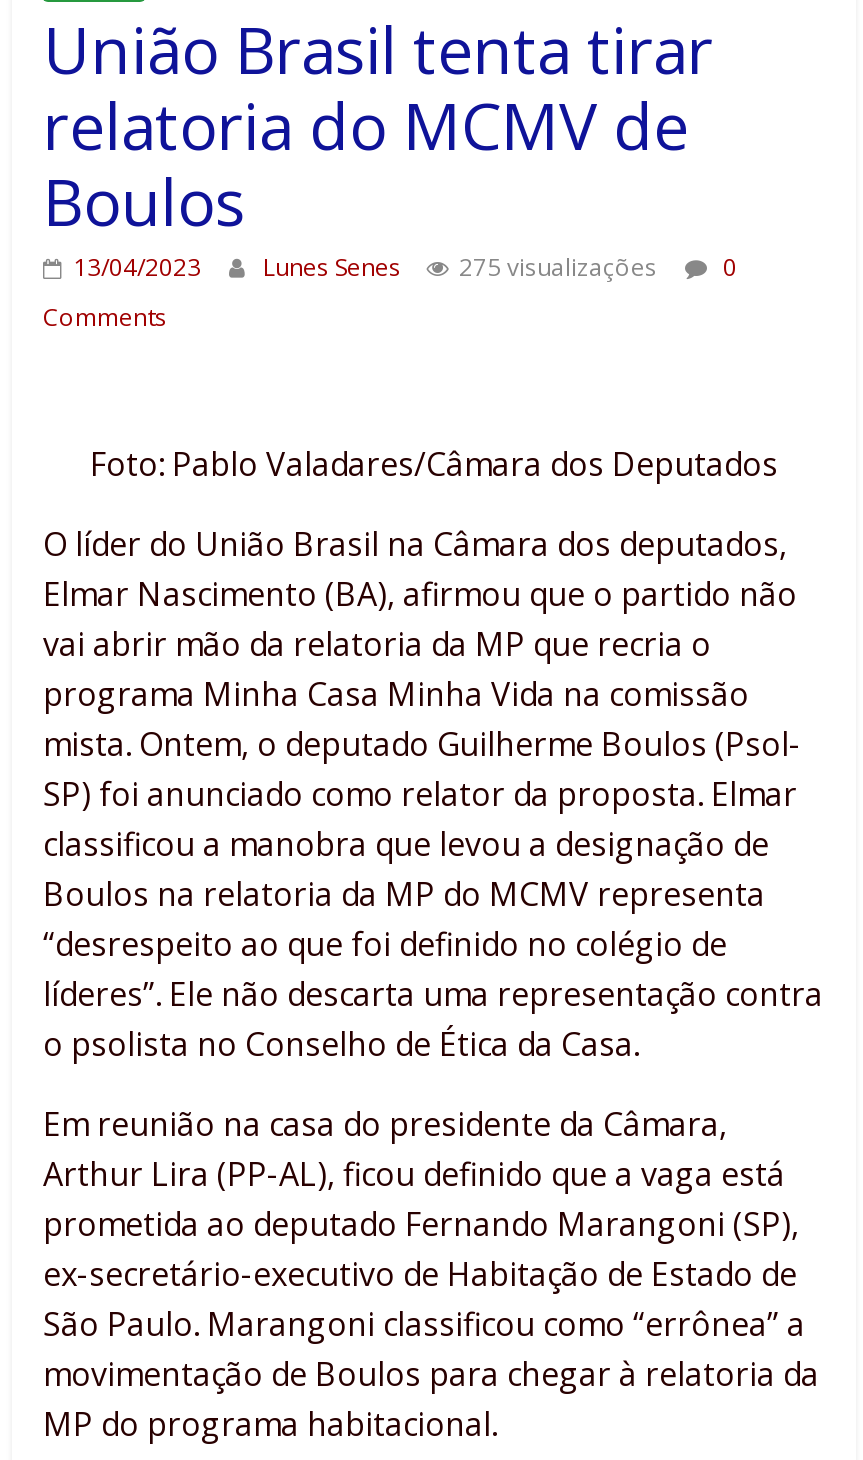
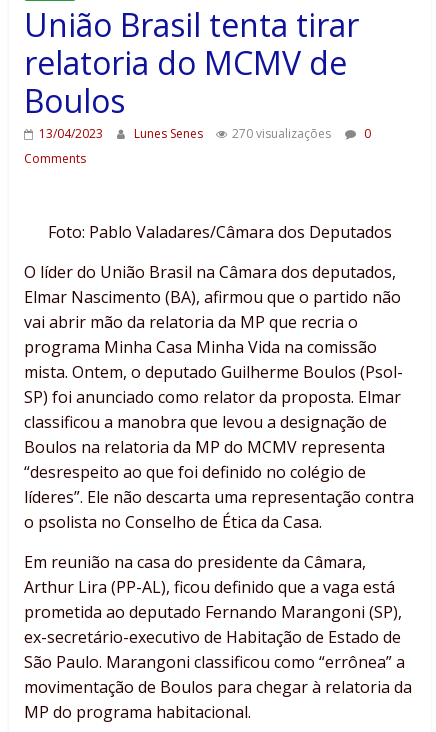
- 275 visualizações
+ 270 visualizações
